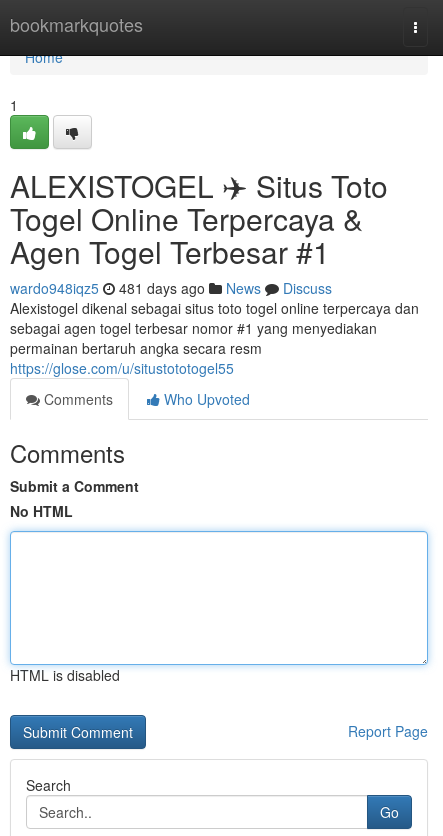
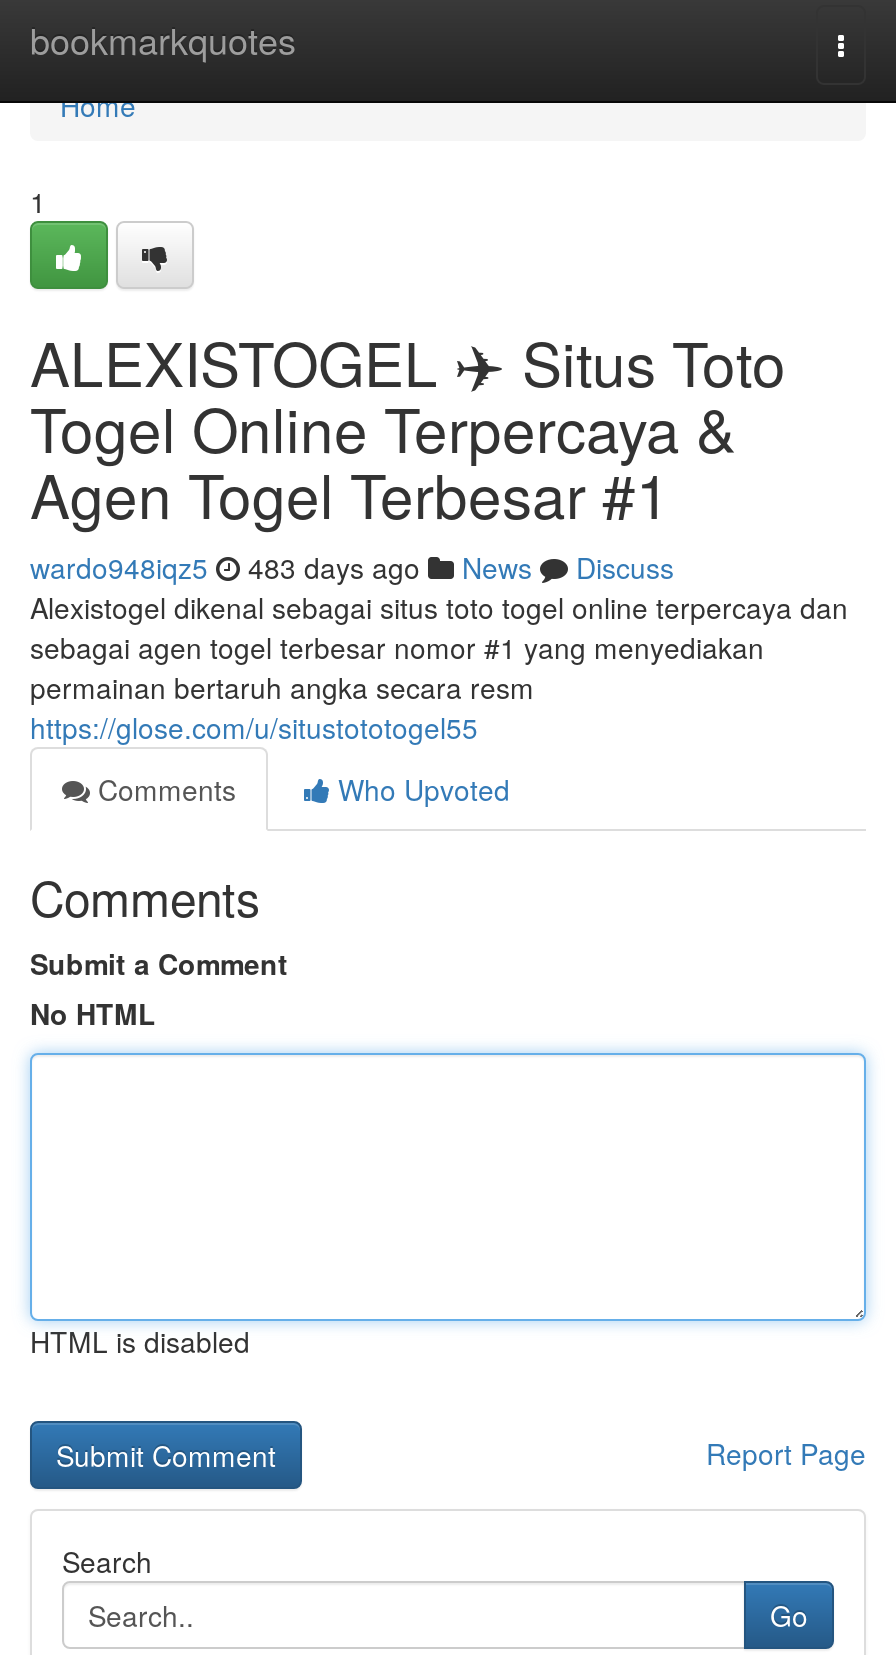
- wardo948iqz5 481 days ago News Discuss
+ wardo948iqz5 483 days ago News Discuss
